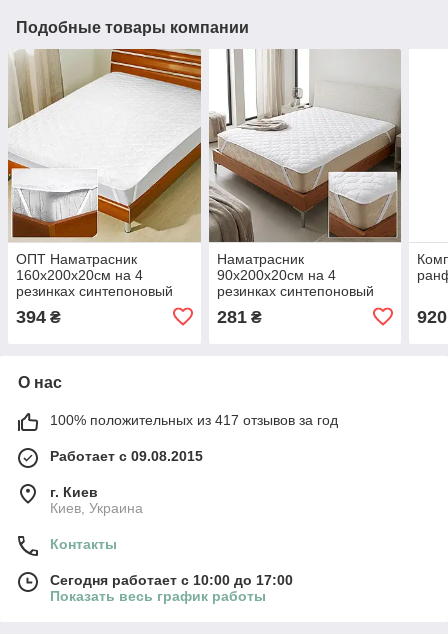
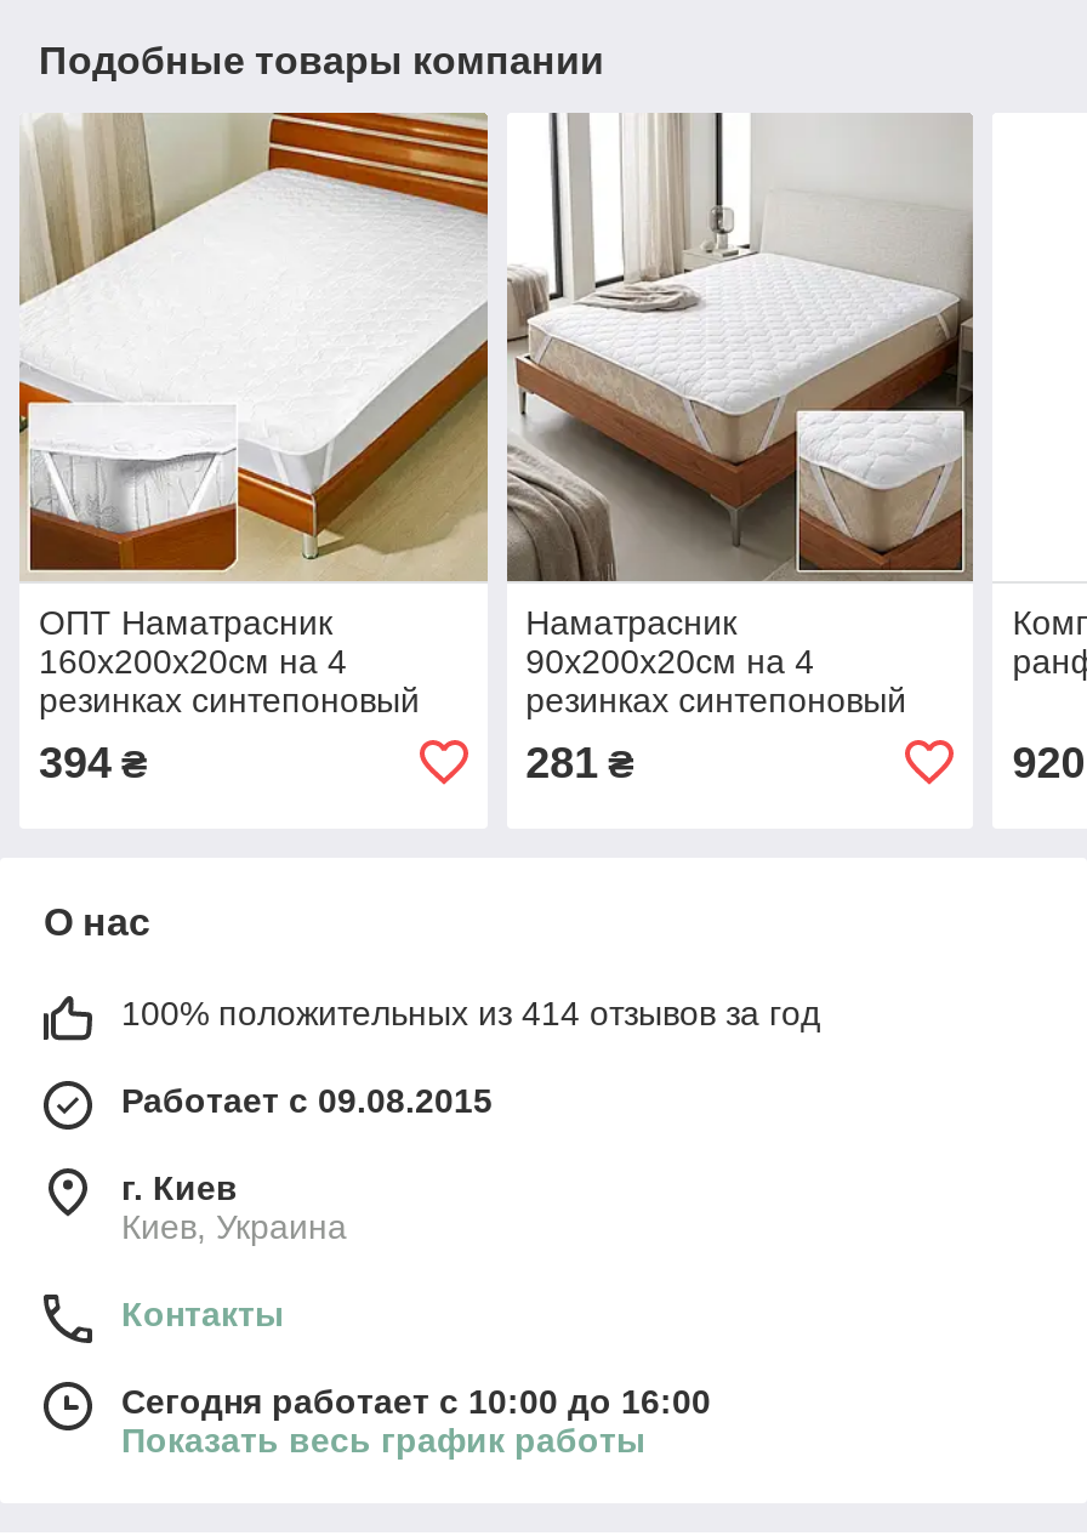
- 100% положительных из 417 отзывов за год
+ 100% положительных из 414 отзывов за год

- Сегодня работает с 10:00 до 17:00
+ Сегодня работает с 10:00 до 16:00
